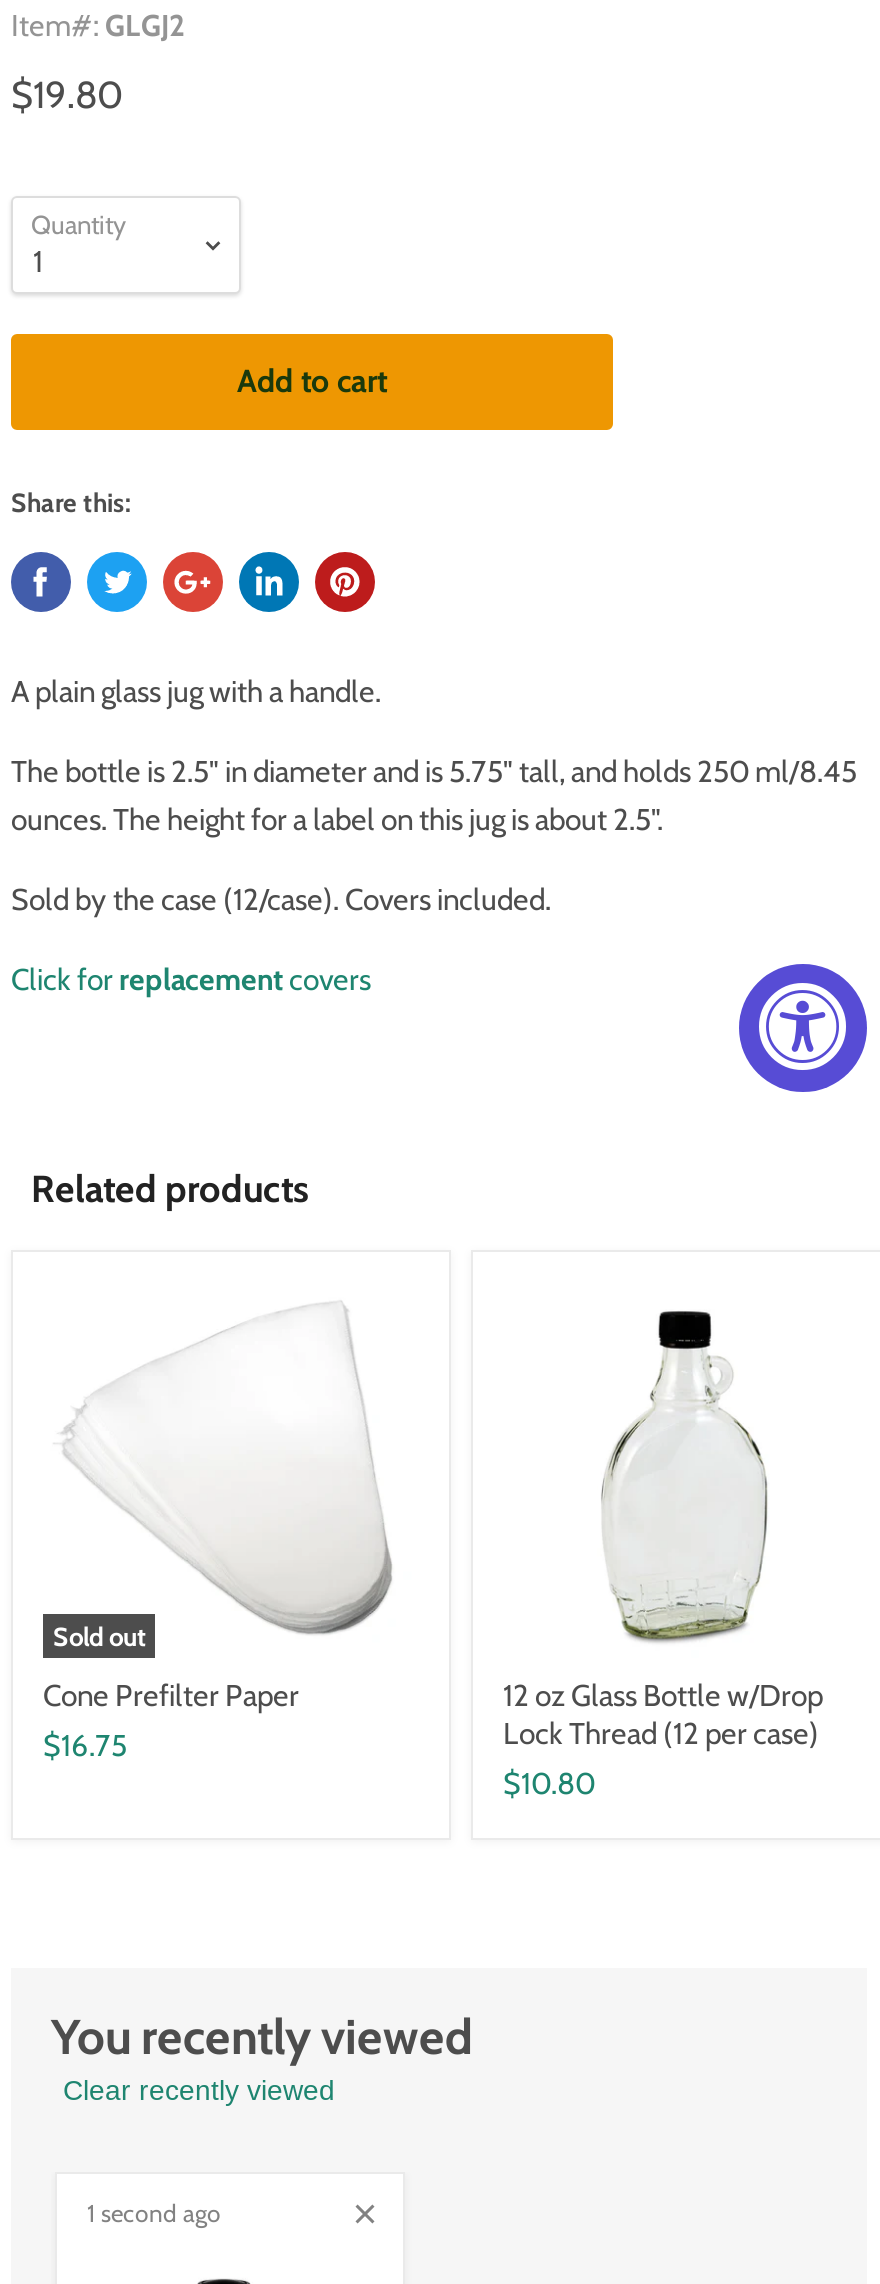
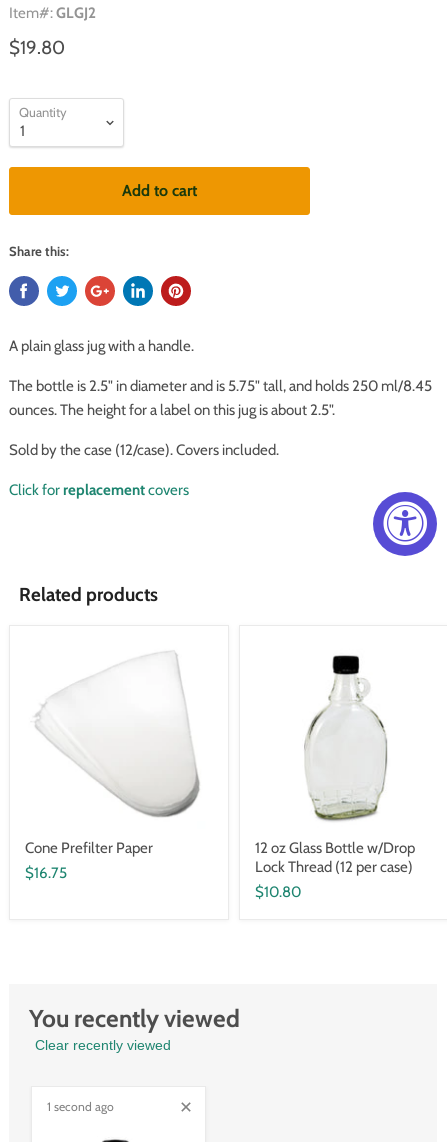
- [image]
+ [image]

- Sold out
